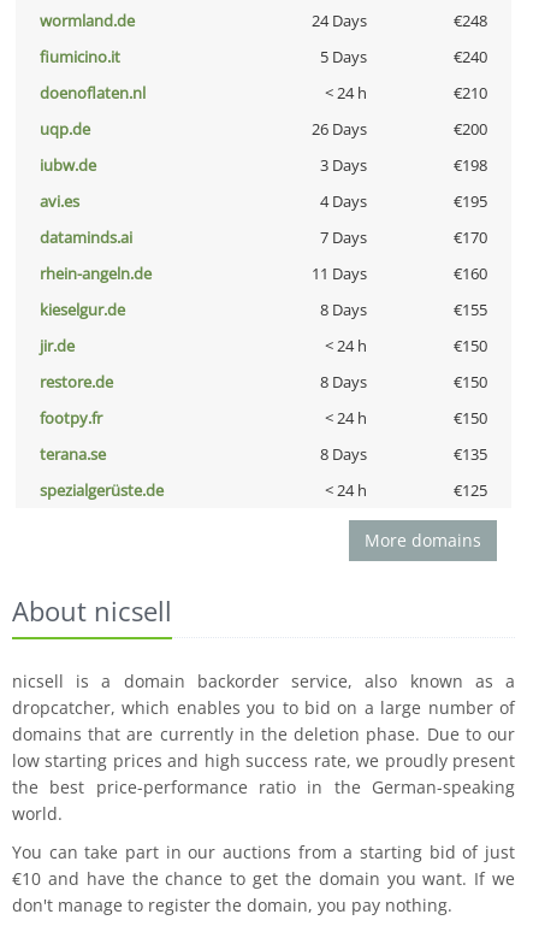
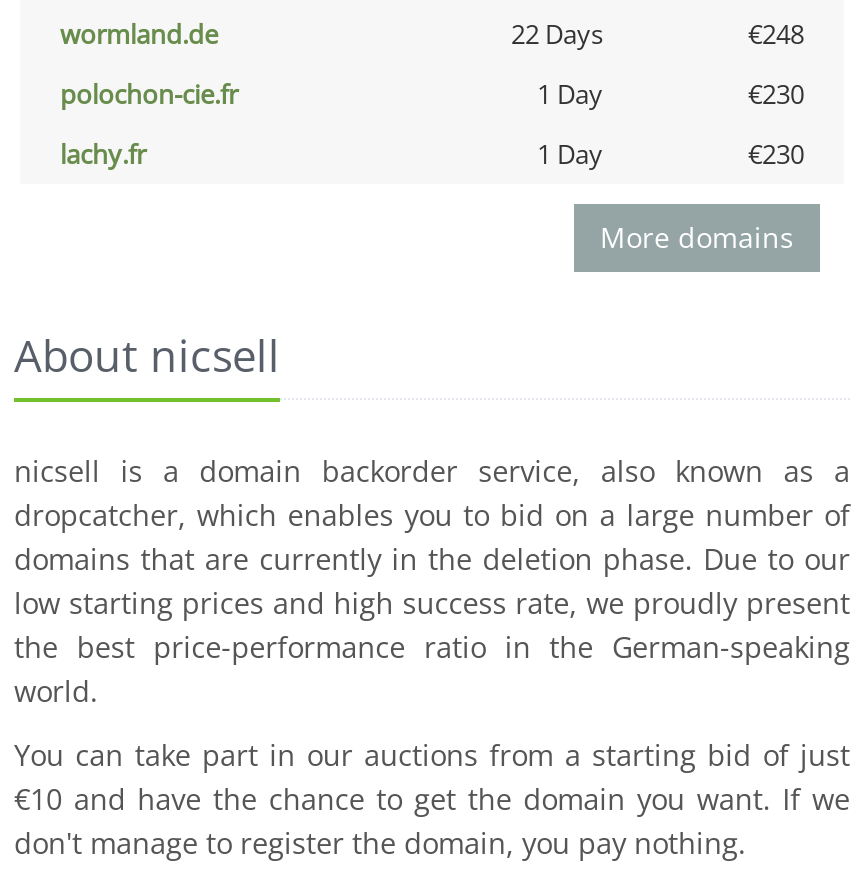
- 24 Days
+ 22 Days

- fiumicino.it
- 5 Days
- €240
- doenoflaten.nl
- < 24 h
- €210
- uqp.de
- 26 Days
- €200
- iubw.de
- 3 Days
- €198
- avi.es
- 4 Days
- €195
- dataminds.ai
- 7 Days
- €170
- rhein-angeln.de
- 11 Days
- €160
- kieselgur.de
- 8 Days
- €155
- jir.de
- < 24 h
- €150
- restore.de
- 8 Days
- €150
- footpy.fr
- < 24 h
- €150
- terana.se
- 8 Days
- €135
- spezialgerüste.de
- < 24 h
- €125
+ polochon-cie.fr
+ 1 Day
+ €230
+ lachy.fr
+ 1 Day
+ €230
